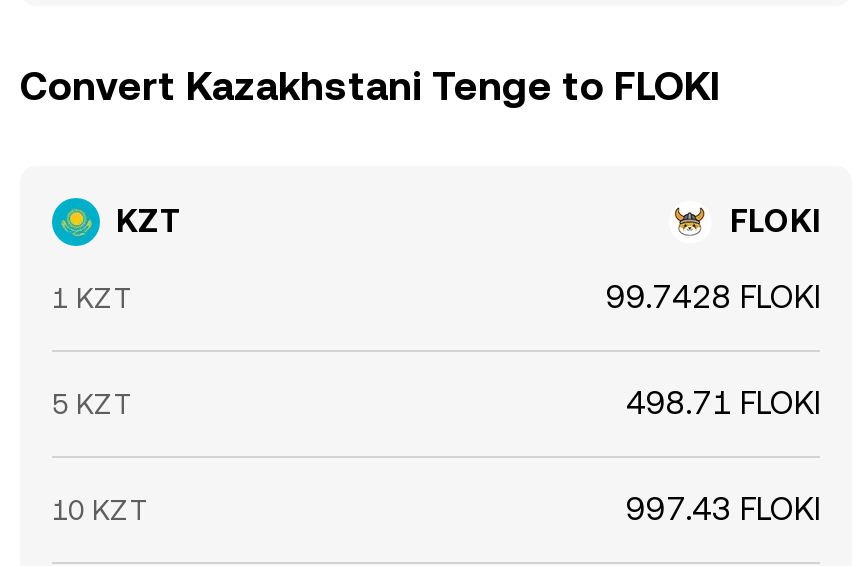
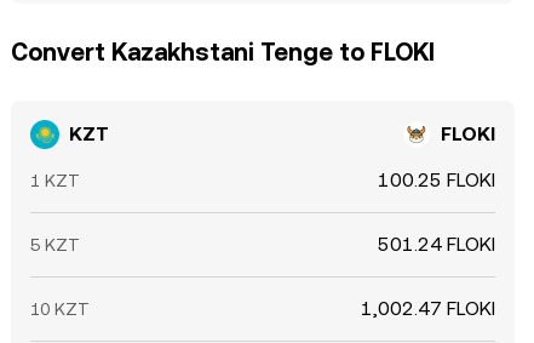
- 99.7428 FLOKI
+ 100.25 FLOKI

- 498.71 FLOKI
+ 501.24 FLOKI

- 997.43 FLOKI
+ 1,002.47 FLOKI
